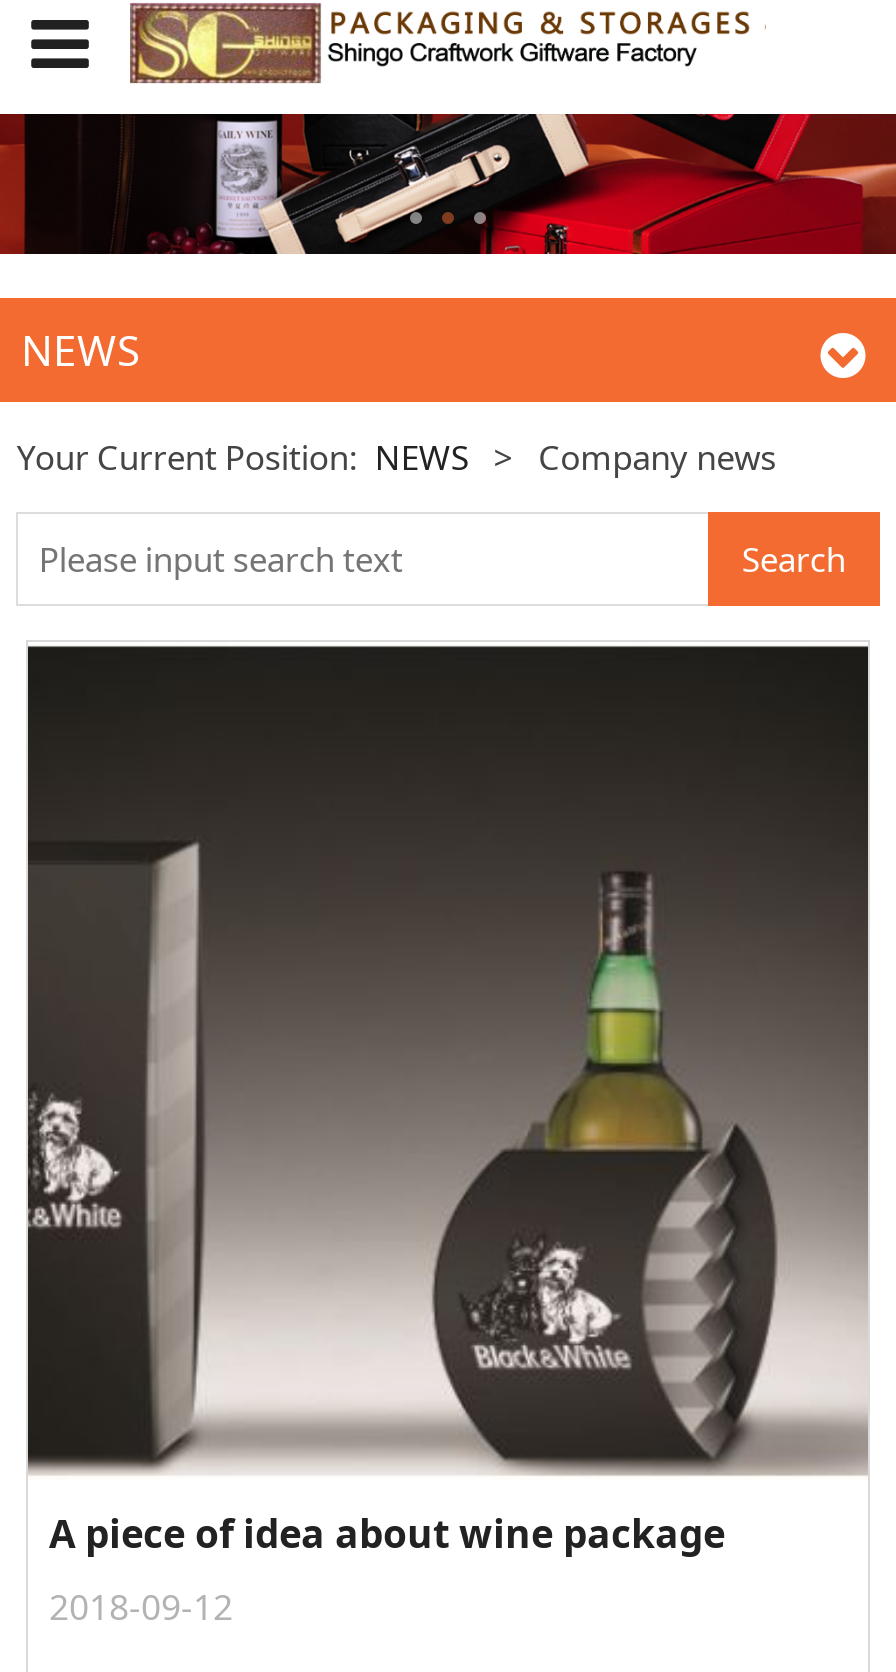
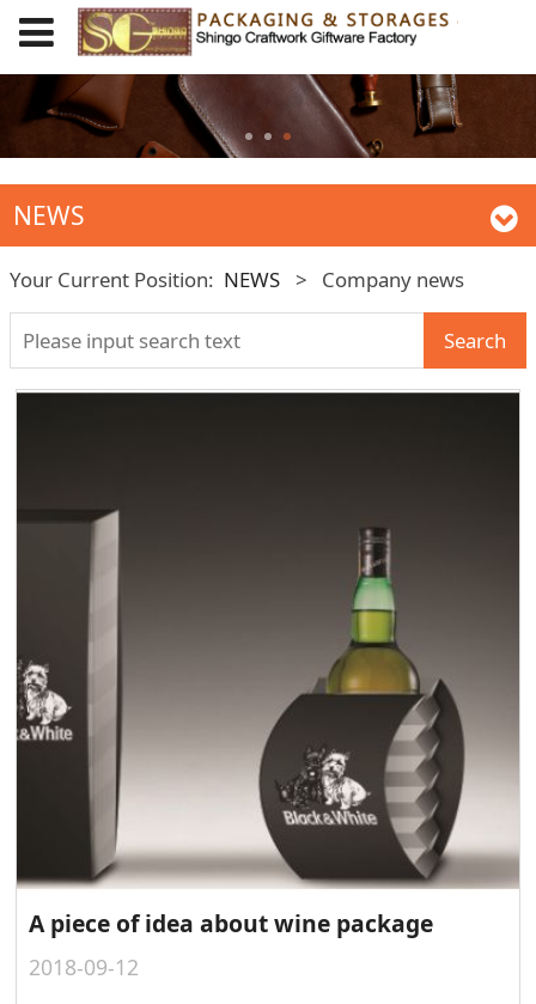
- [image]
+ [image]
